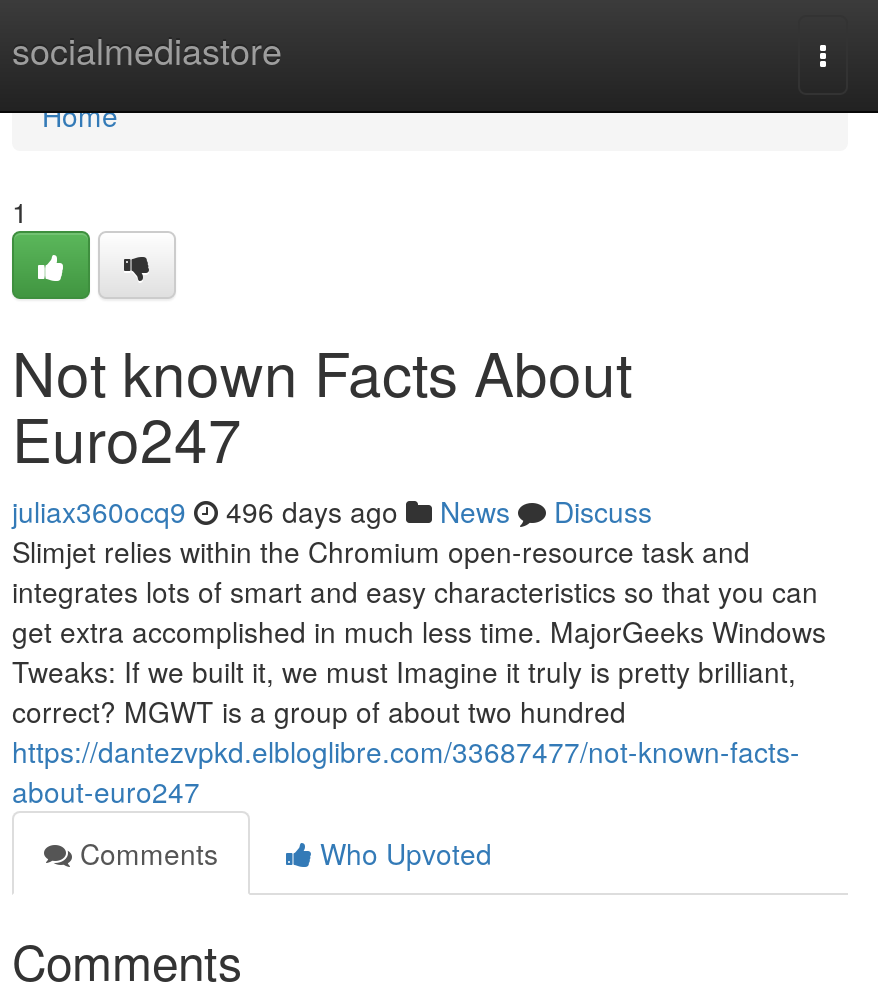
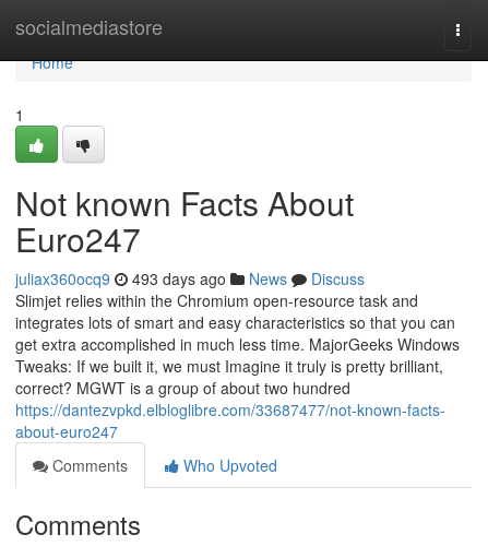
- juliax360ocq9 496 days ago News Discuss
+ juliax360ocq9 493 days ago News Discuss
